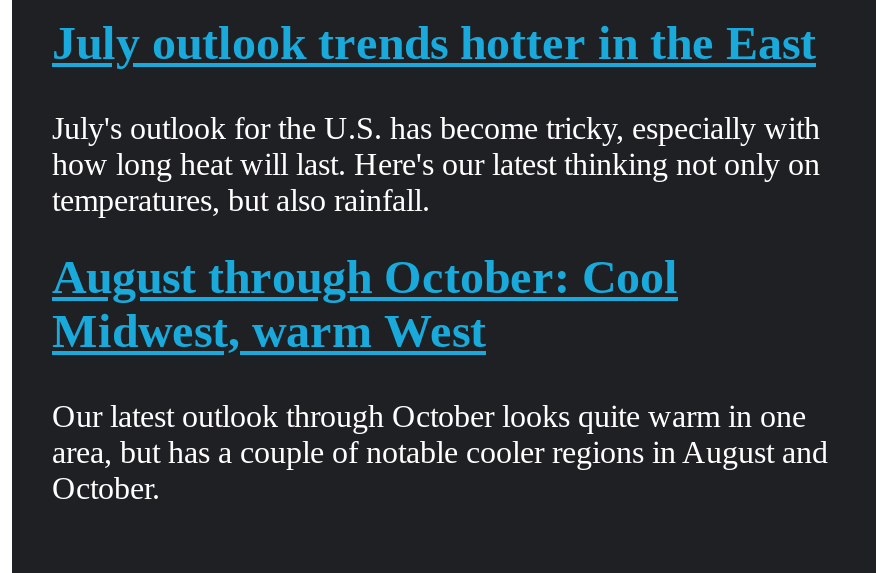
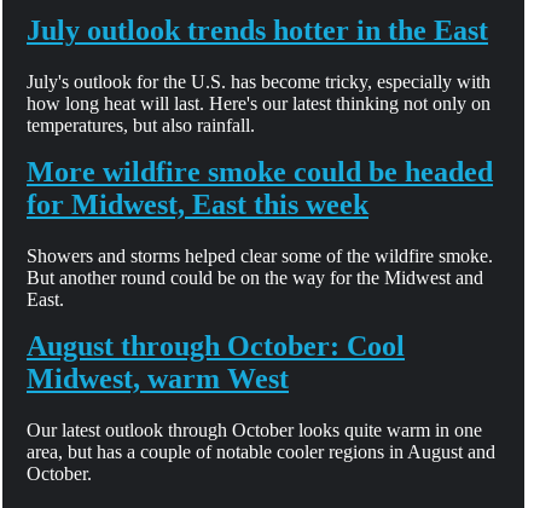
+ More wildfire smoke could be headed
+ for Midwest, East this week
+ Showers and storms helped clear some of the wildfire smoke.
+ But another round could be on the way for the Midwest and
+ East.
